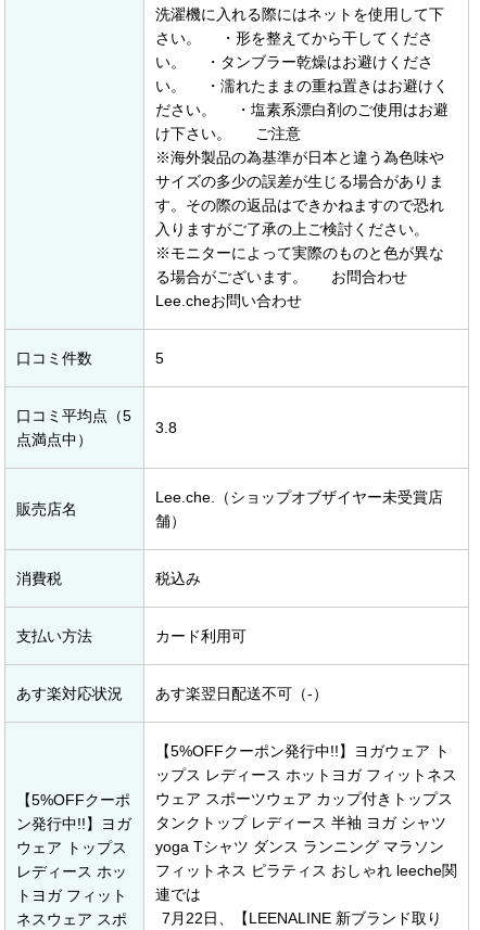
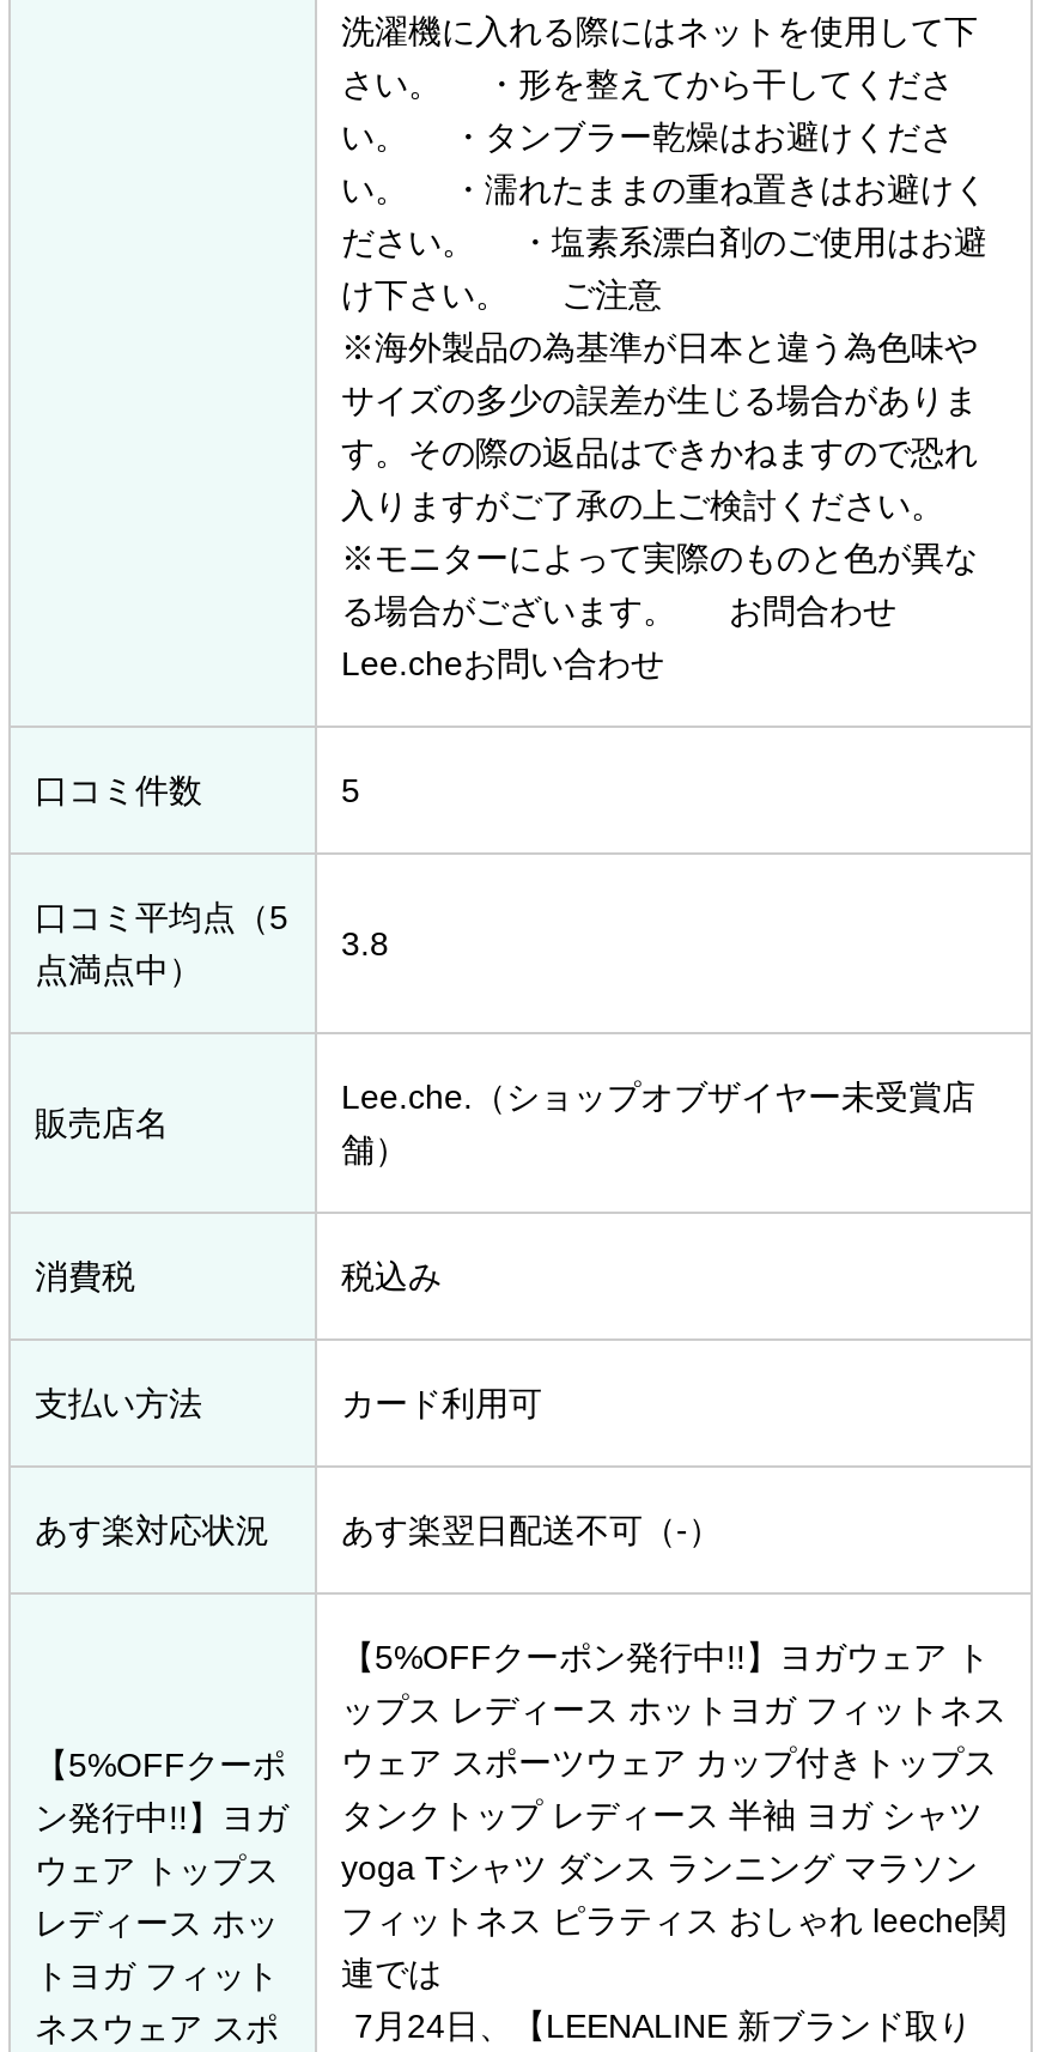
- 7月22日、【LEENALINE 新ブランド取り
+ 7月24日、【LEENALINE 新ブランド取り
